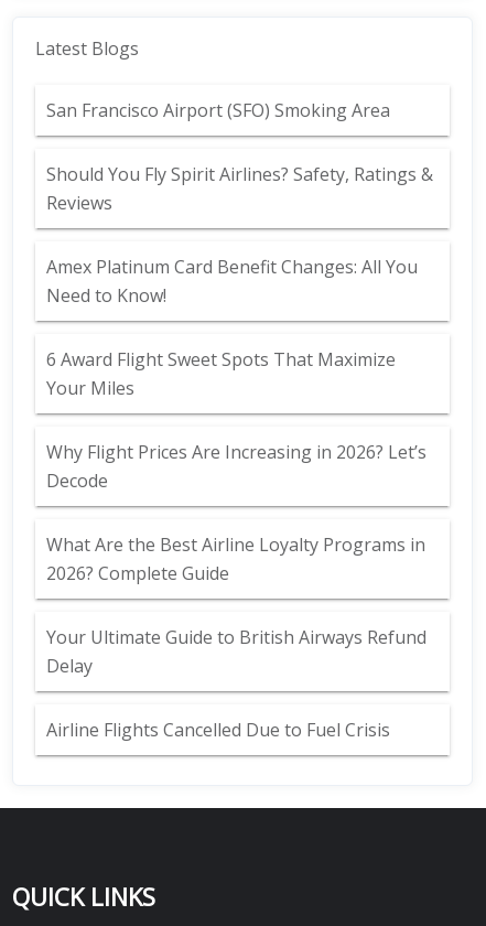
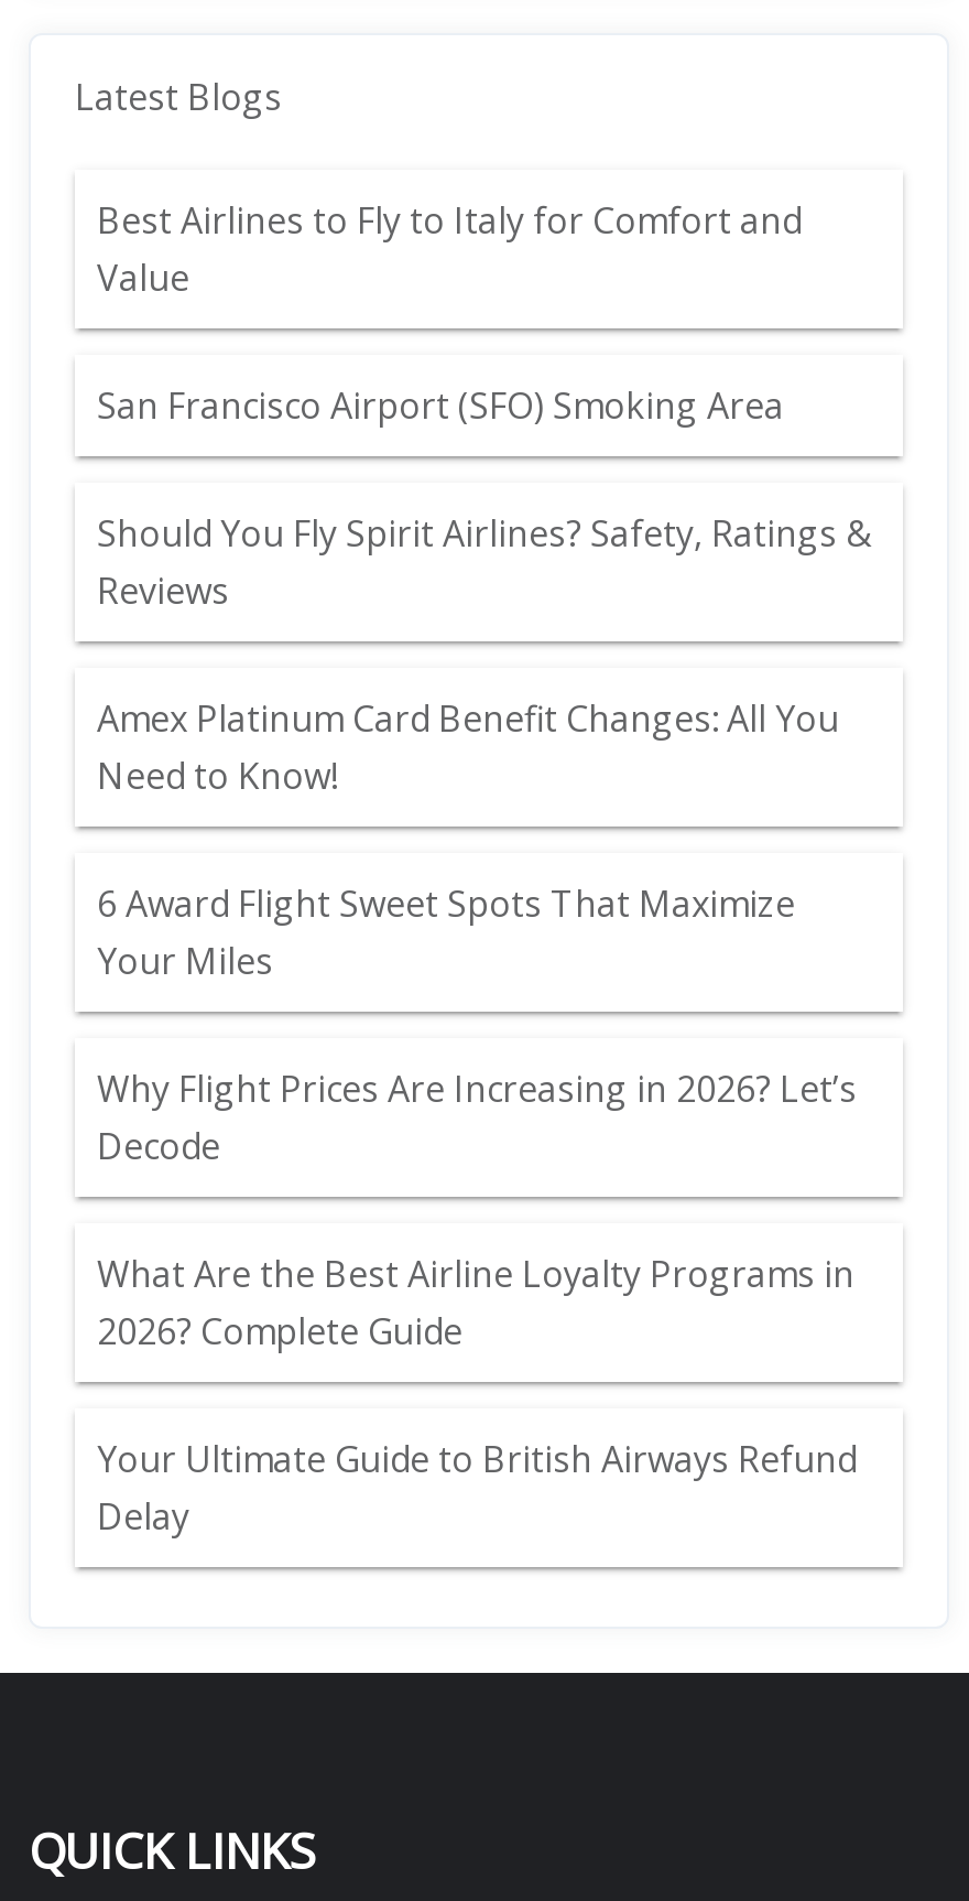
+ Best Airlines to Fly to Italy for Comfort and
+ Value

moved down: San Francisco Airport (SFO) Smoking Area | Should You Fly Spirit Airlines? Safety, Ratings & | Reviews | ... | Your Ultimate Guide to British Airways Refund | Delay

- Airline Flights Cancelled Due to Fuel Crisis
